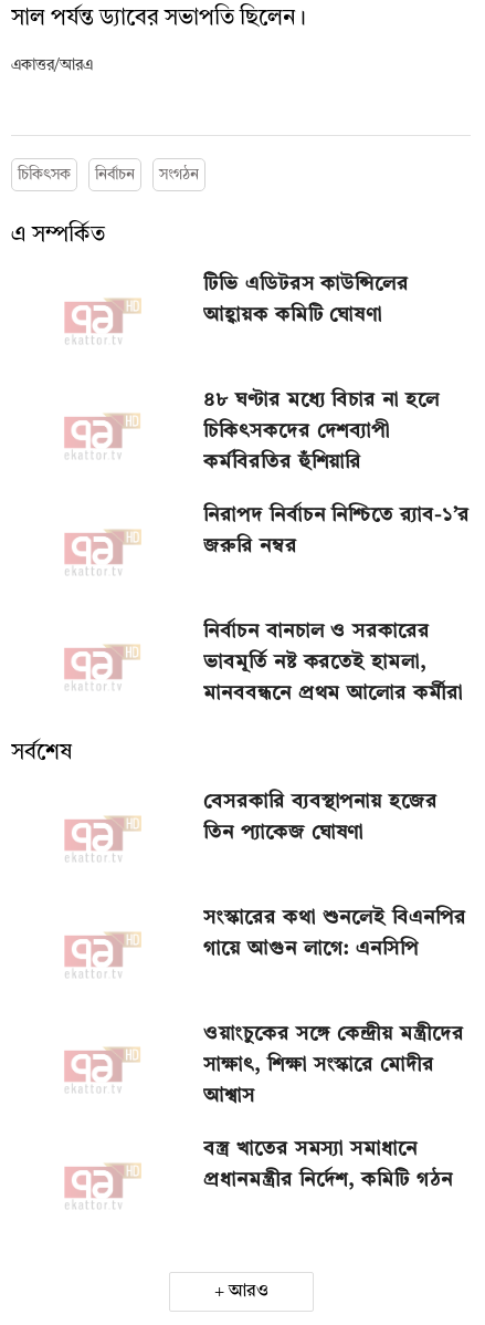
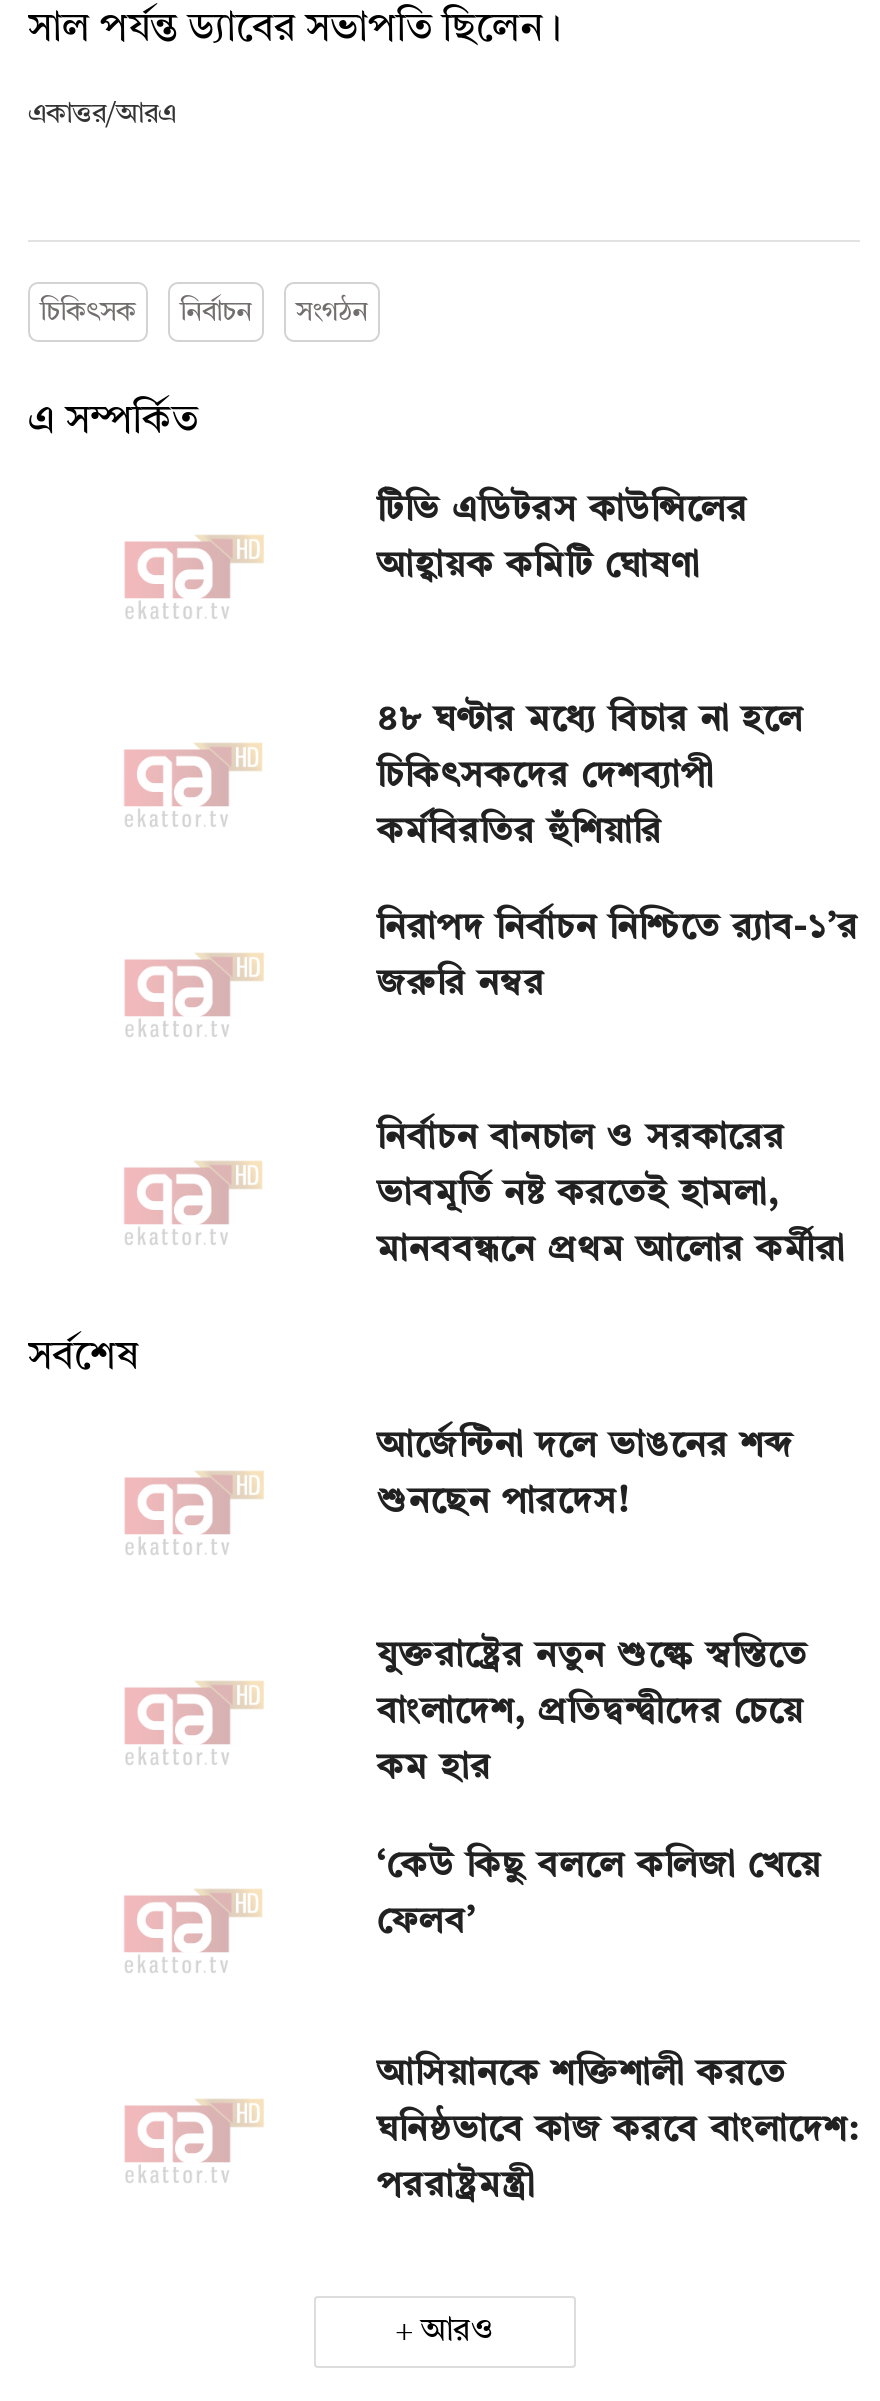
- বেসরকারি ব্যবস্থাপনায় হজের
- তিন প্যাকেজ ঘোষণা
+ আর্জেন্টিনা দলে ভাঙনের শব্দ
+ শুনছেন পারদেস!

- সংস্কারের কথা শুনলেই বিএনপির
- গায়ে আগুন লাগে: এনসিপি
+ যুক্তরাষ্ট্রের নতুন শুল্কে স্বস্তিতে
+ বাংলাদেশ, প্রতিদ্বন্দ্বীদের চেয়ে
+ কম হার
+ ‘কেউ কিছু বললে কলিজা খেয়ে
+ ফেলব’

- ওয়াংচুকের সঙ্গে কেন্দ্রীয় মন্ত্রীদের
- সাক্ষাৎ, শিক্ষা সংস্কারে মোদীর
- আশ্বাস
- বস্ত্র খাতের সমস্যা সমাধানে
- প্রধানমন্ত্রীর নির্দেশ, কমিটি গঠন
+ আসিয়ানকে শক্তিশালী করতে
+ ঘনিষ্ঠভাবে কাজ করবে বাংলাদেশ:
+ পররাষ্ট্রমন্ত্রী
